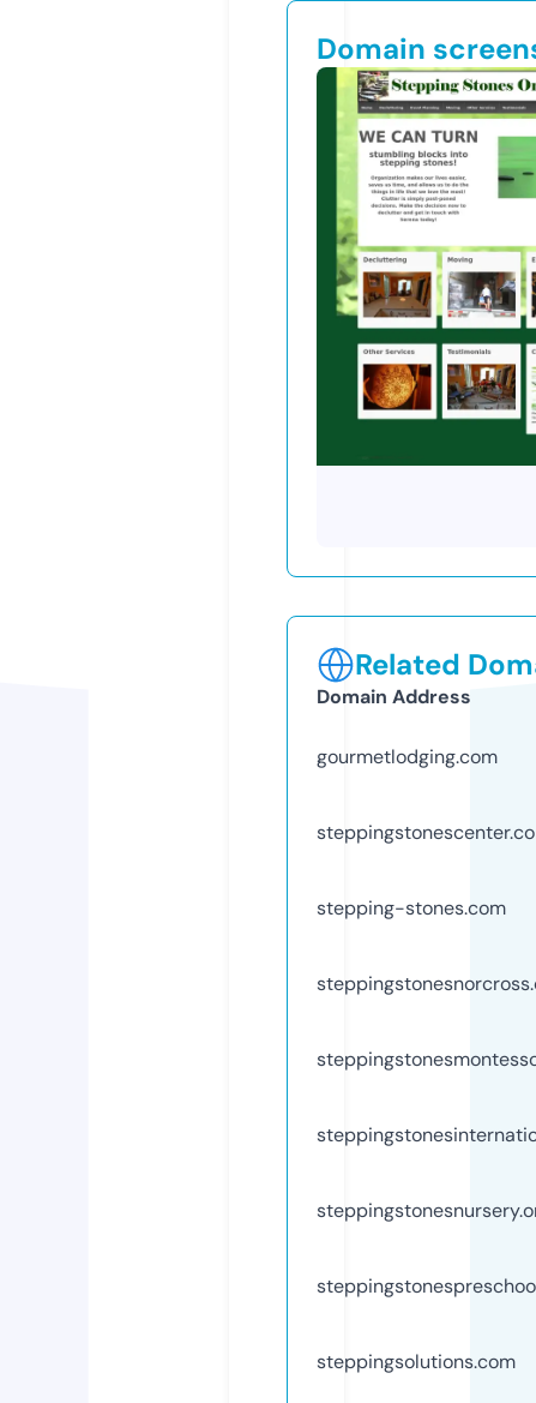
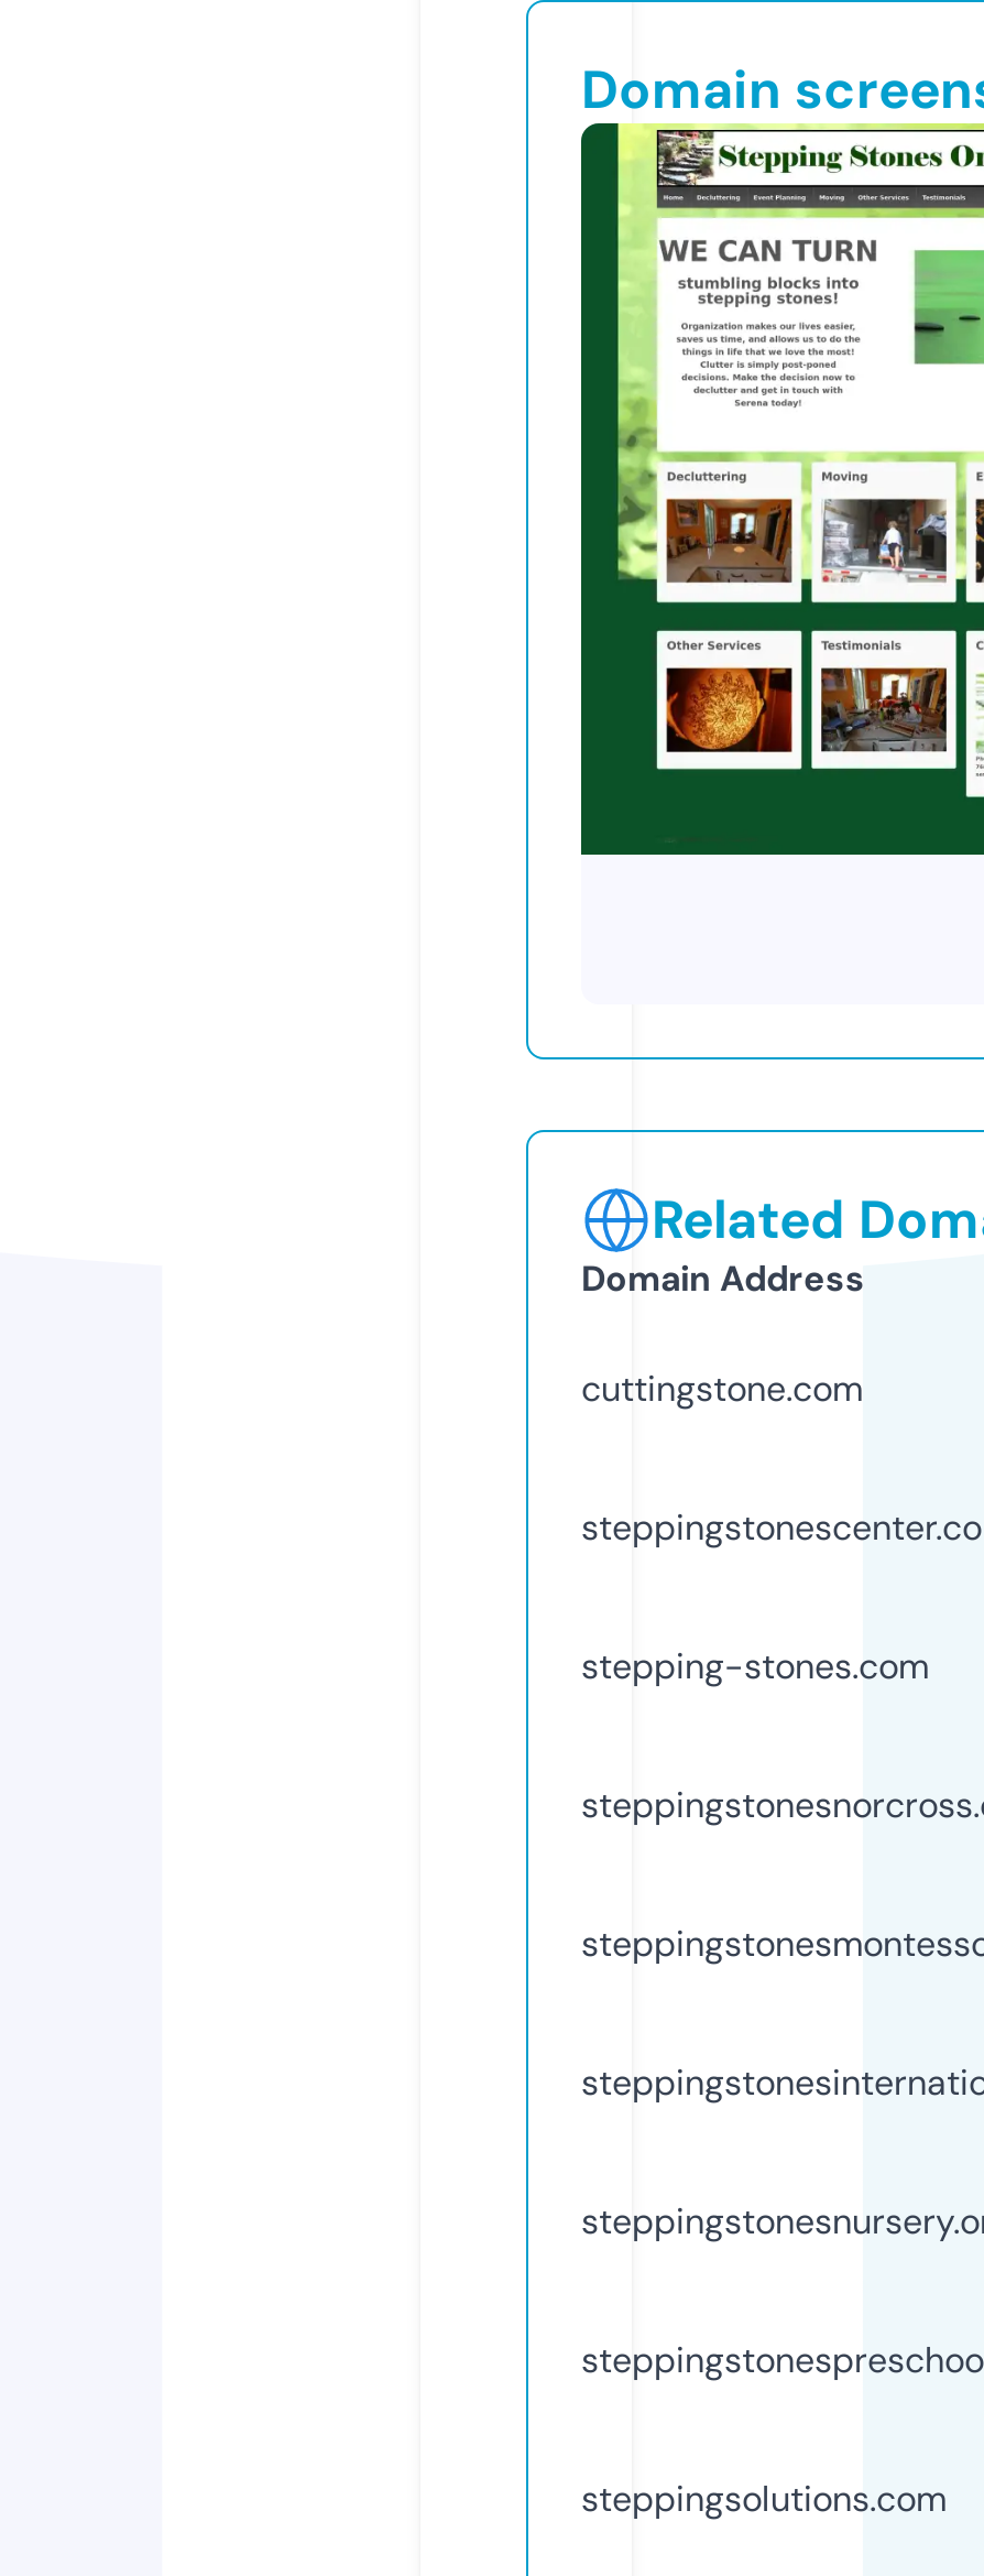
- gourmetlodging.com
+ cuttingstone.com
